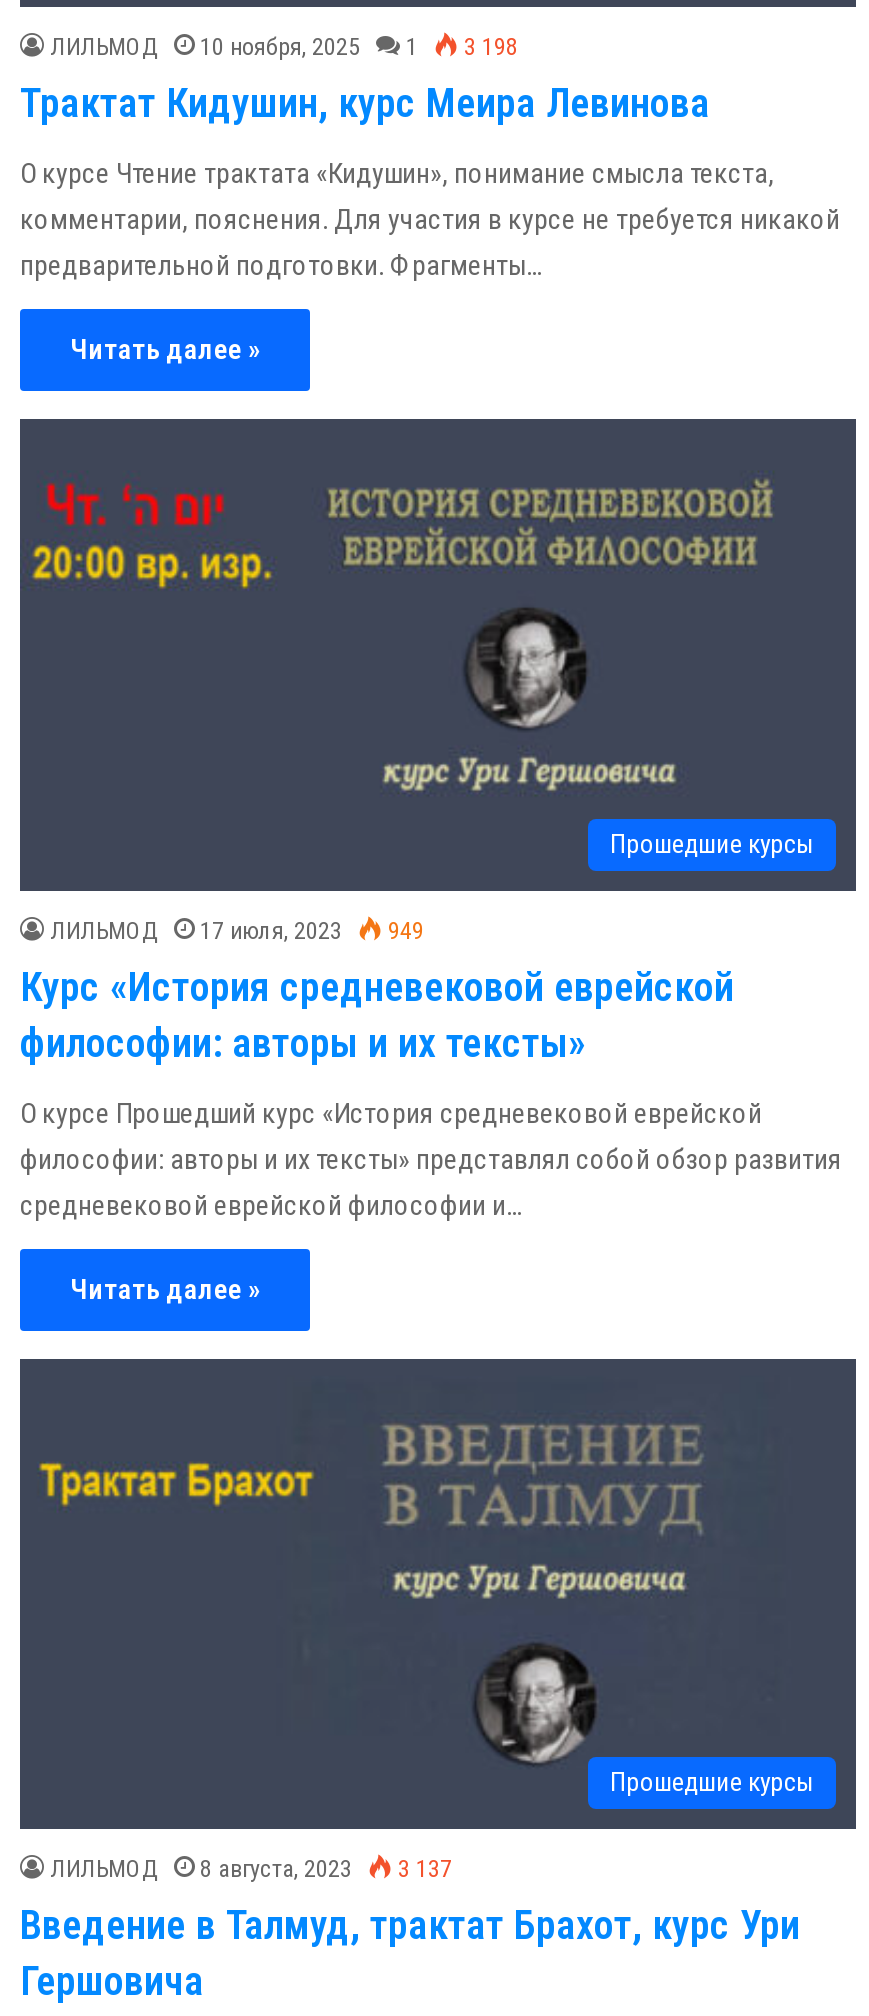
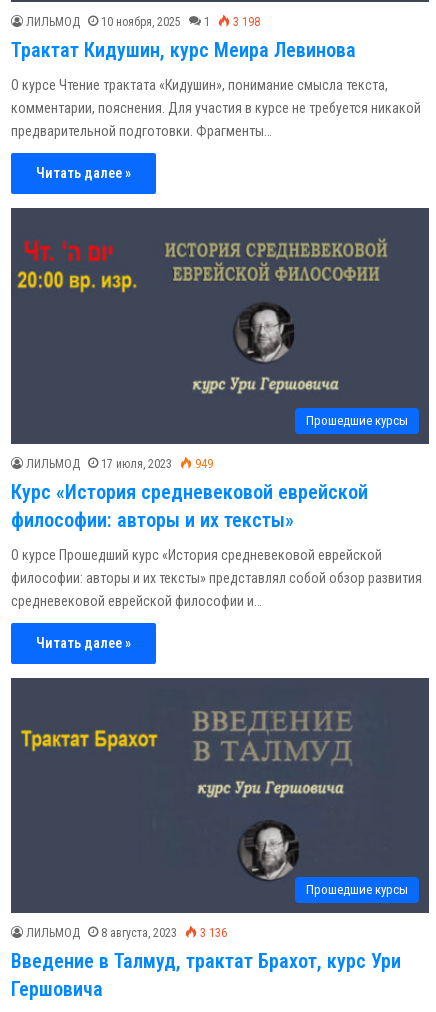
- ЛИЛЬМОД 8 августа, 2023 3 137
+ ЛИЛЬМОД 8 августа, 2023 3 136
